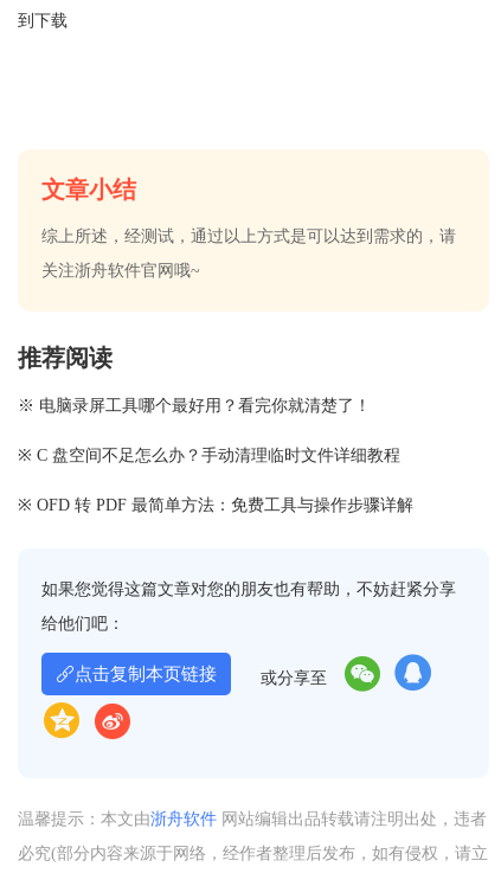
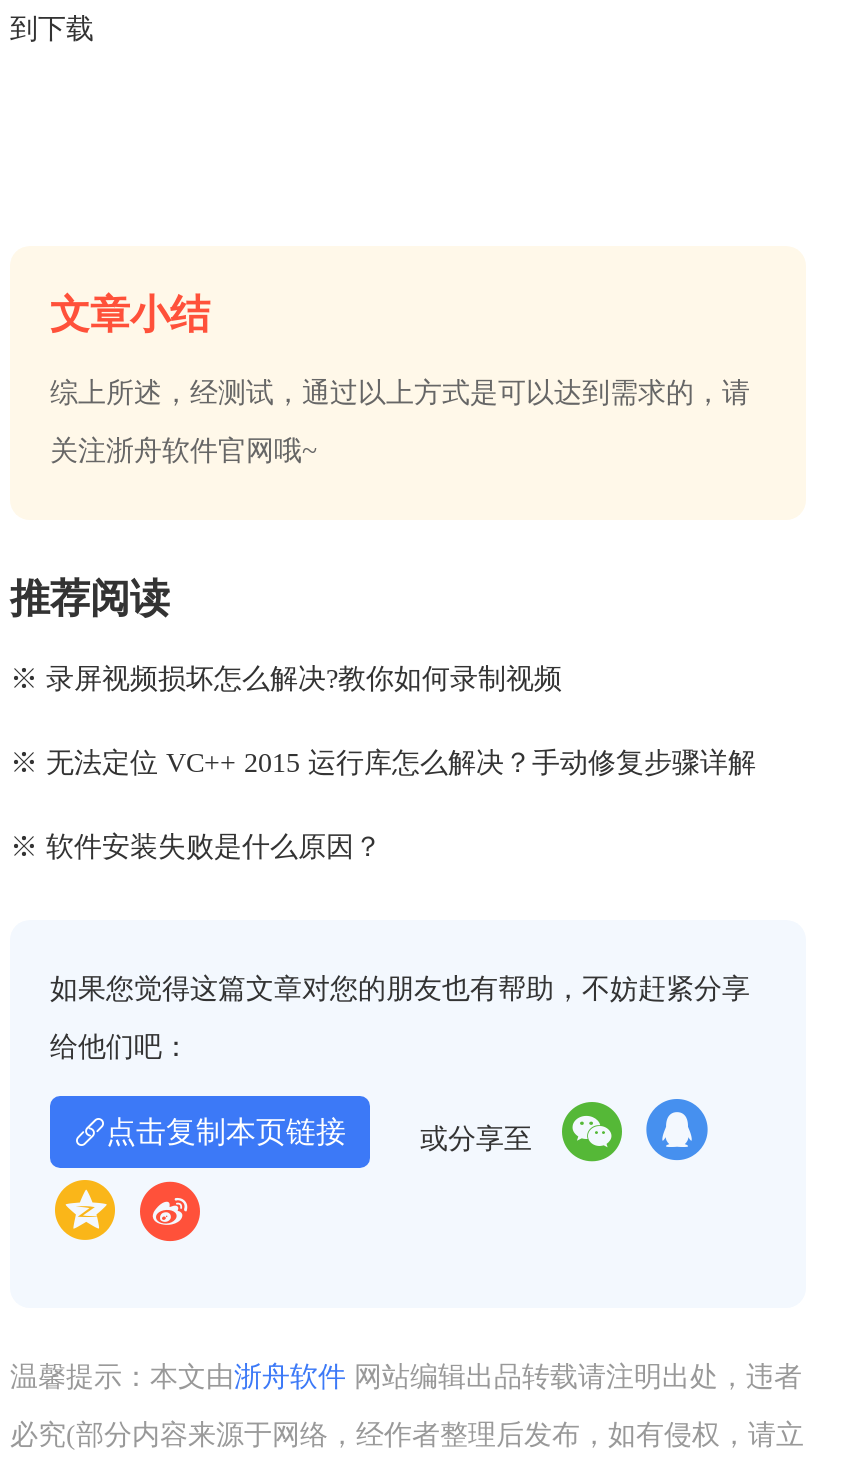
- ※ 电脑录屏工具哪个最好用？看完你就清楚了！
+ ※ 录屏视频损坏怎么解决?教你如何录制视频

- ※ C 盘空间不足怎么办？手动清理临时文件详细教程
+ ※ 无法定位 VC++ 2015 运行库怎么解决？手动修复步骤详解

- ※ OFD 转 PDF 最简单方法：免费工具与操作步骤详解
+ ※ 软件安装失败是什么原因？
